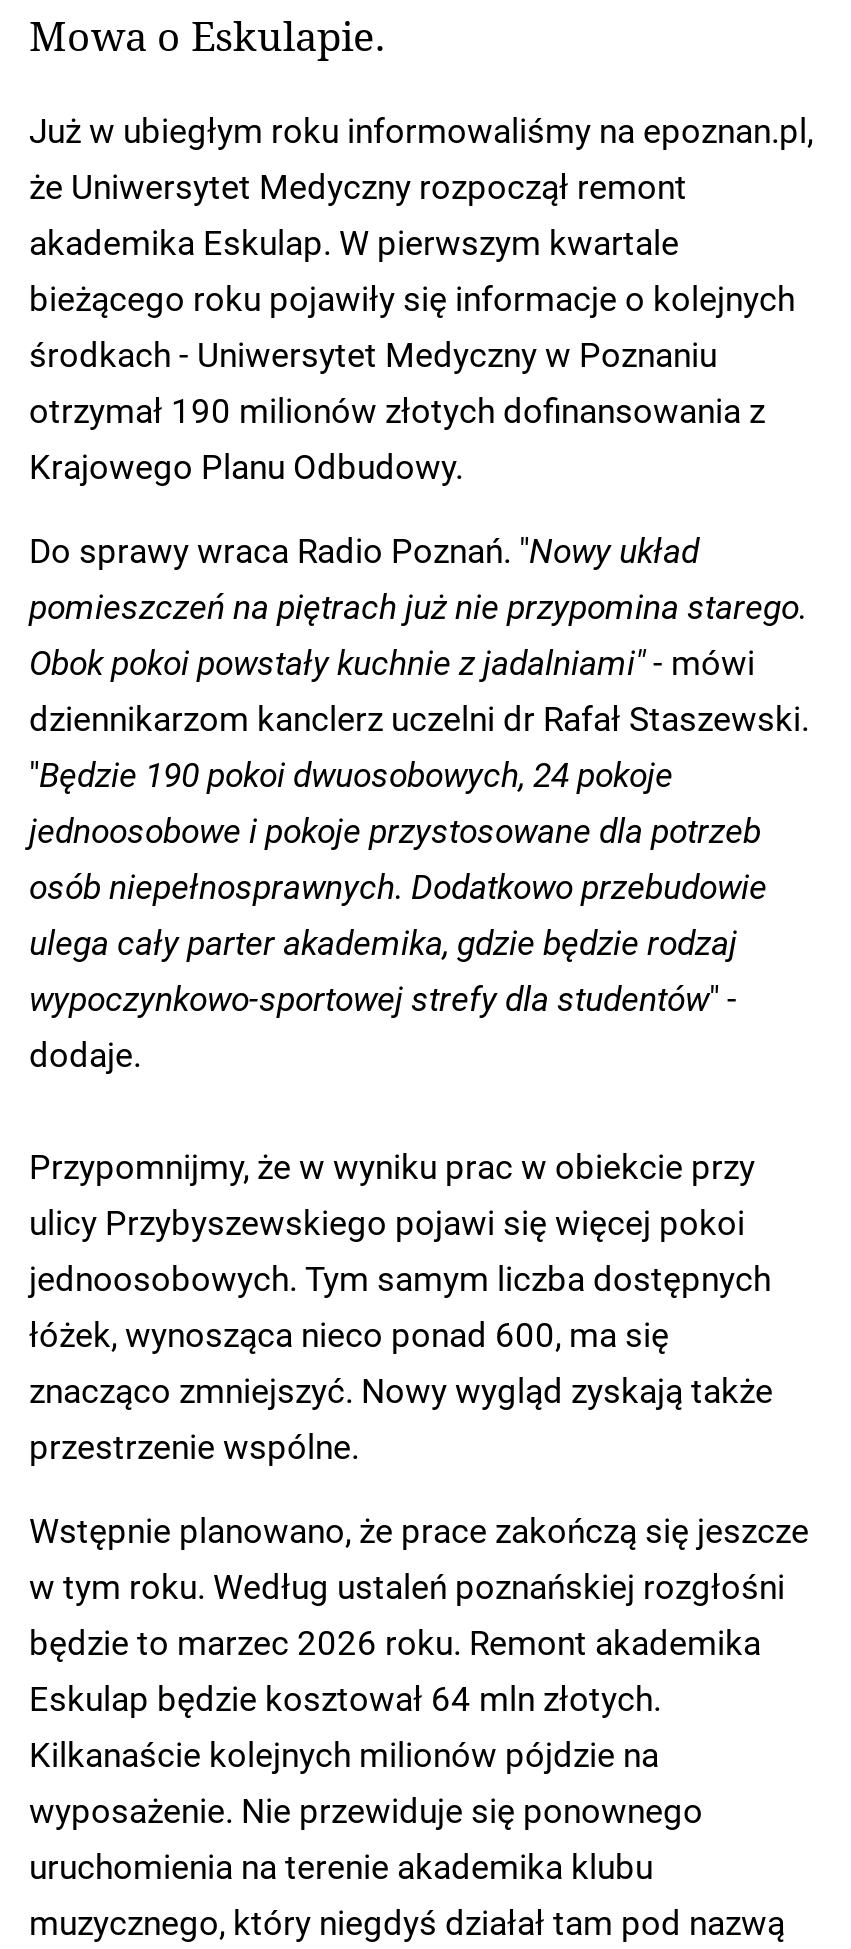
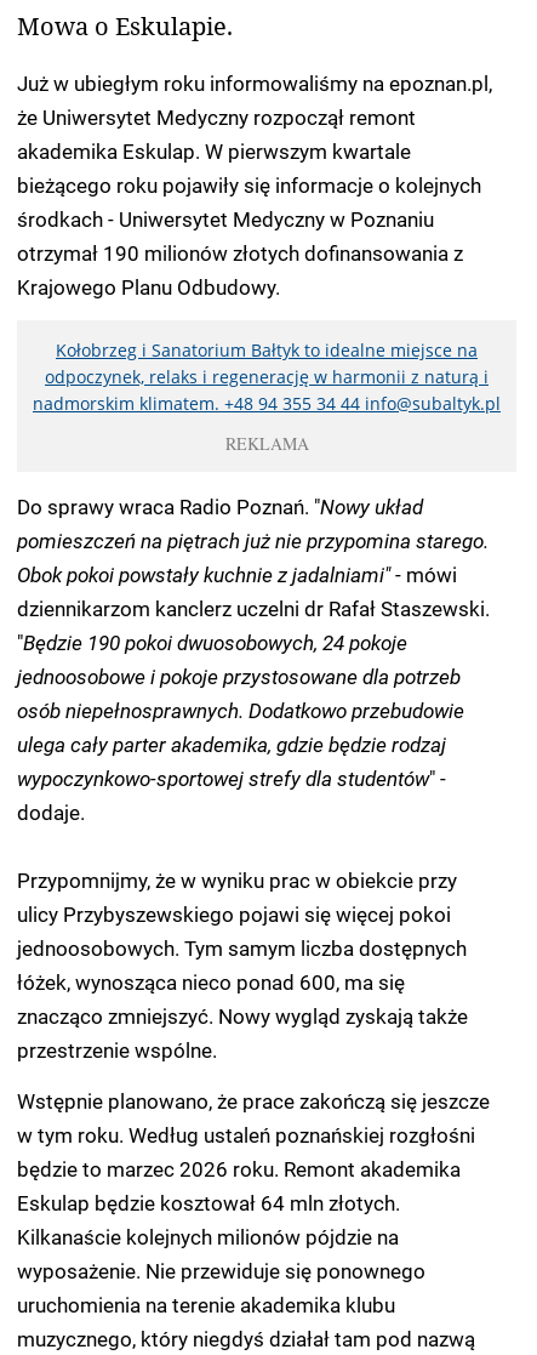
+ Kołobrzeg i Sanatorium Bałtyk to idealne miejsce na
+ odpoczynek, relaks i regenerację w harmonii z naturą i
+ nadmorskim klimatem. +48 94 355 34 44 info@subaltyk.pl
+ REKLAMA
